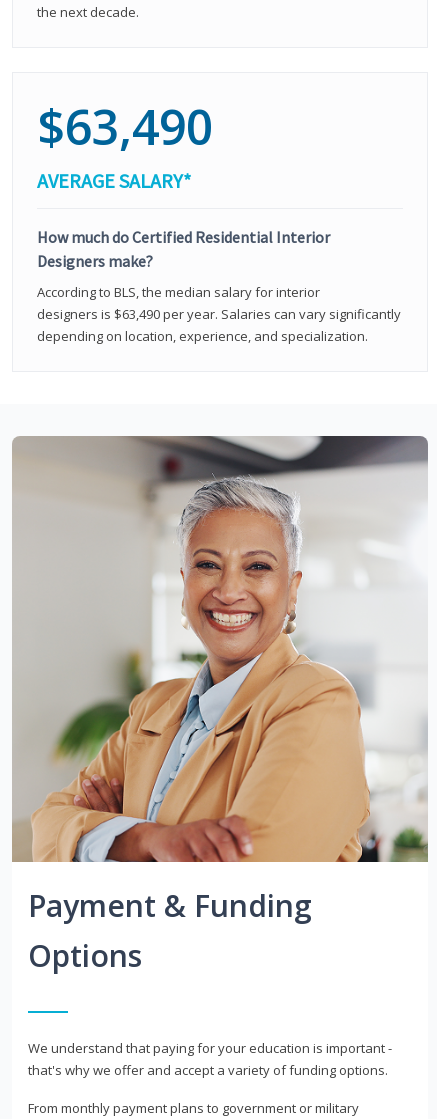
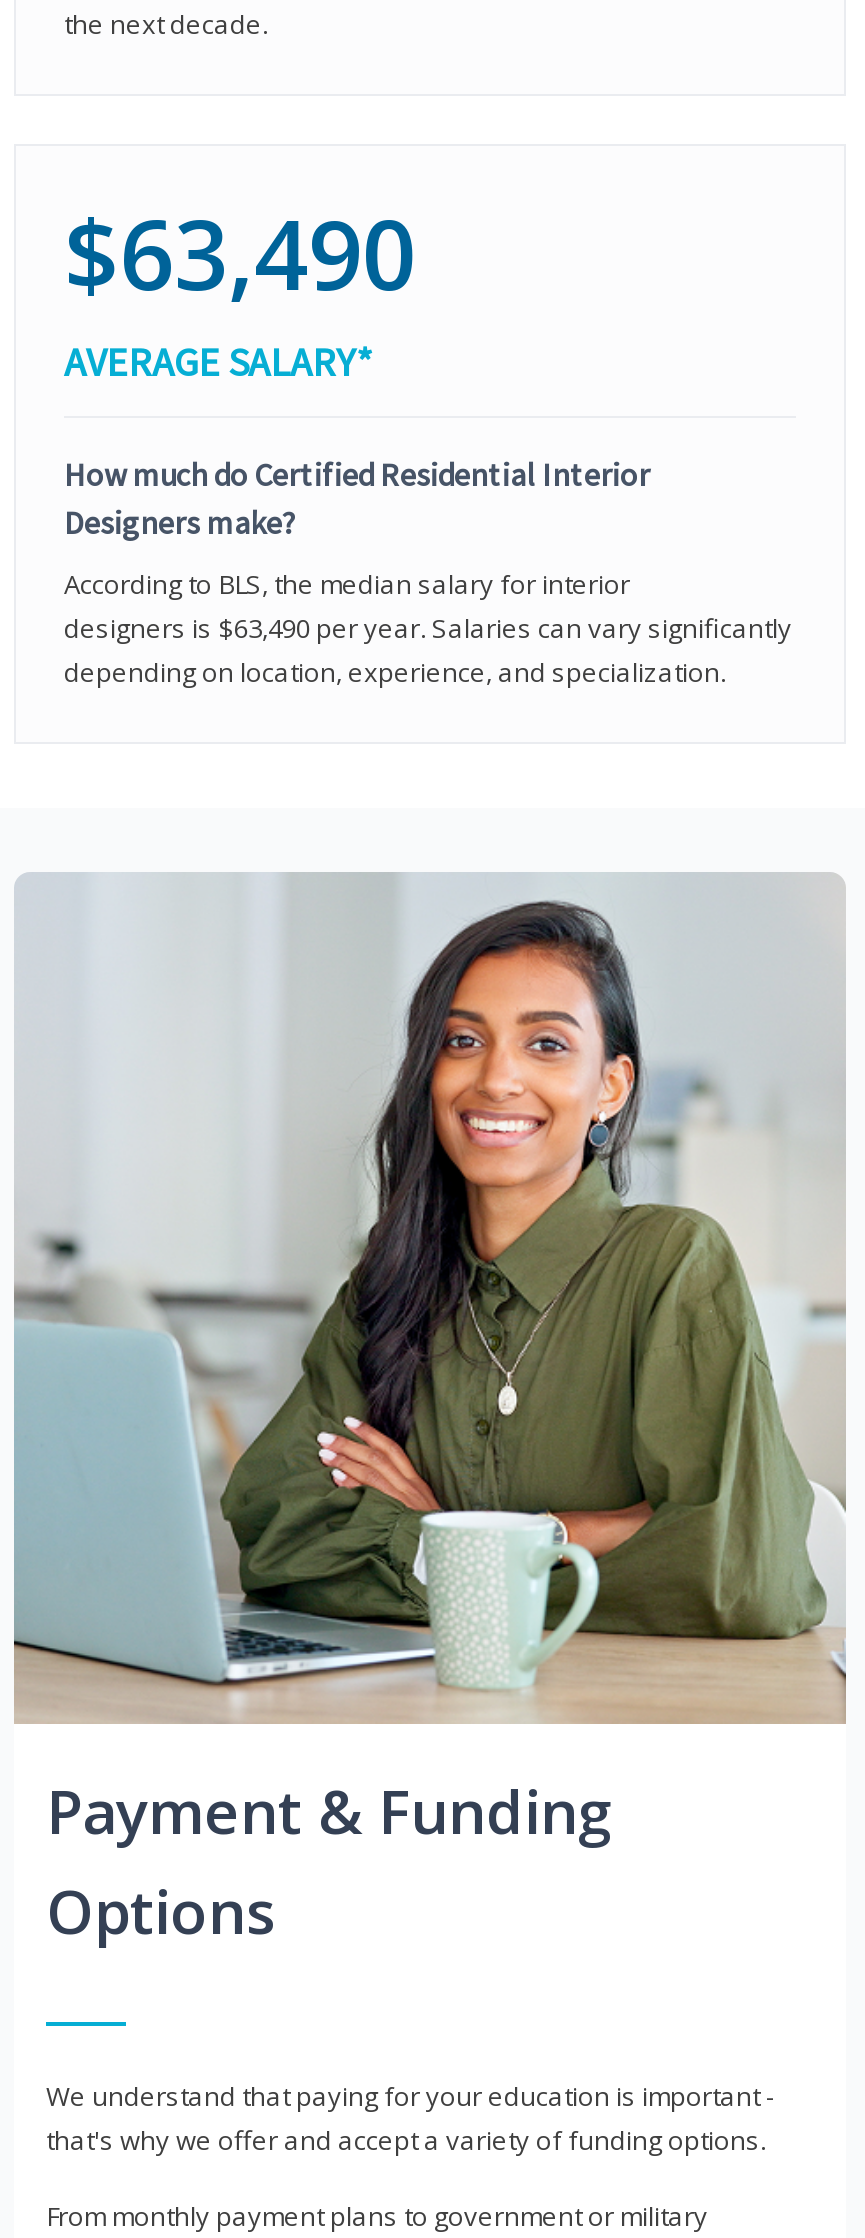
- [image]
+ [image]
